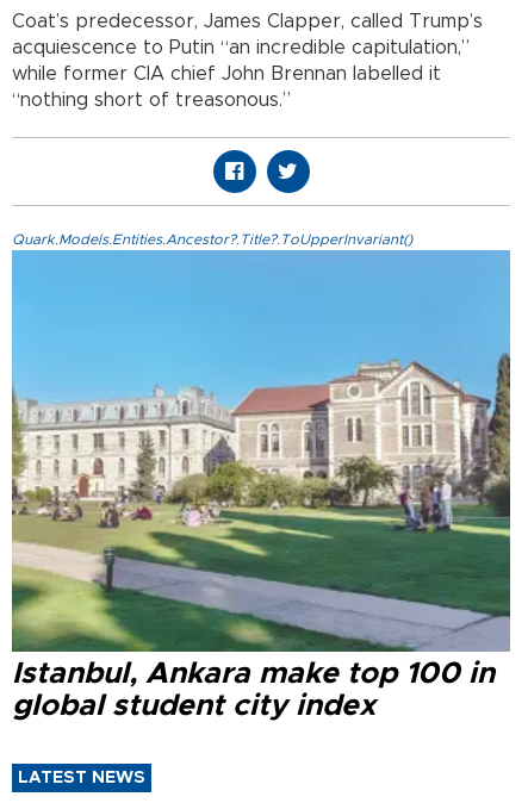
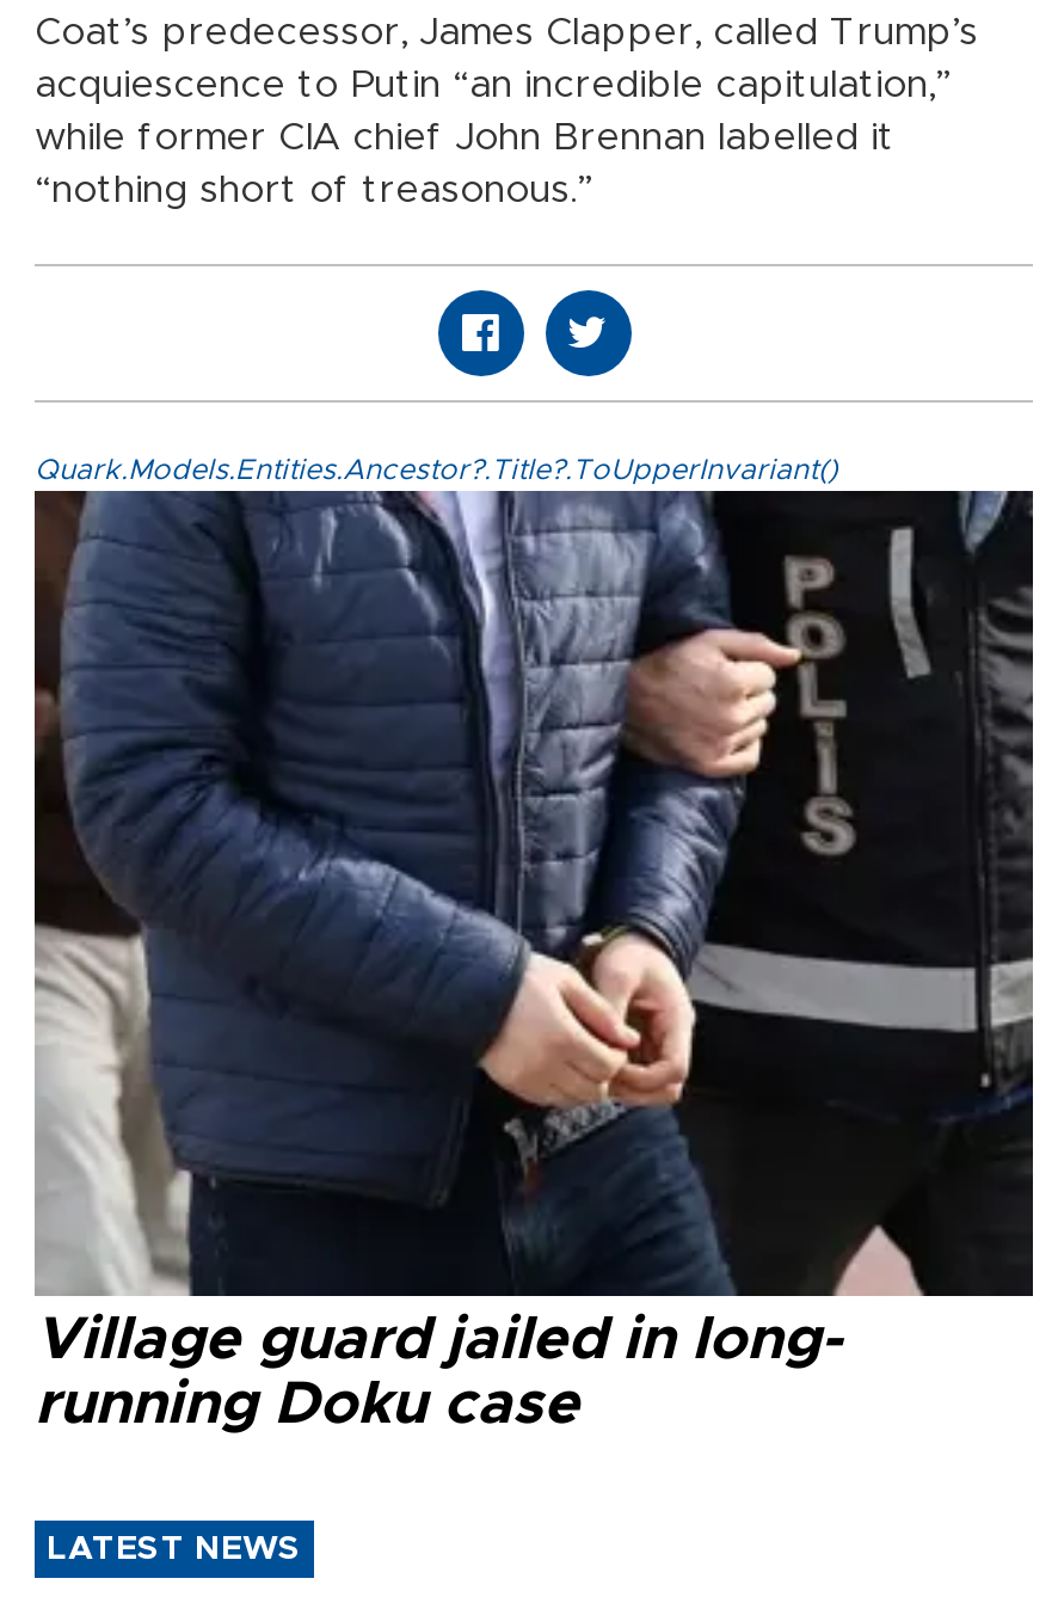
- [image]
- Istanbul, Ankara make top 100 in
- global student city index
+ [image]
+ Village guard jailed in long-
+ running Doku case
